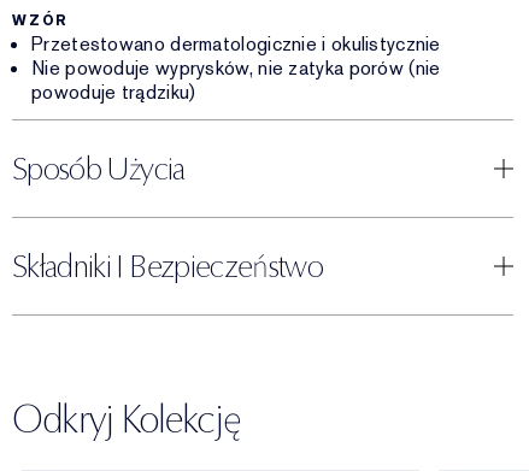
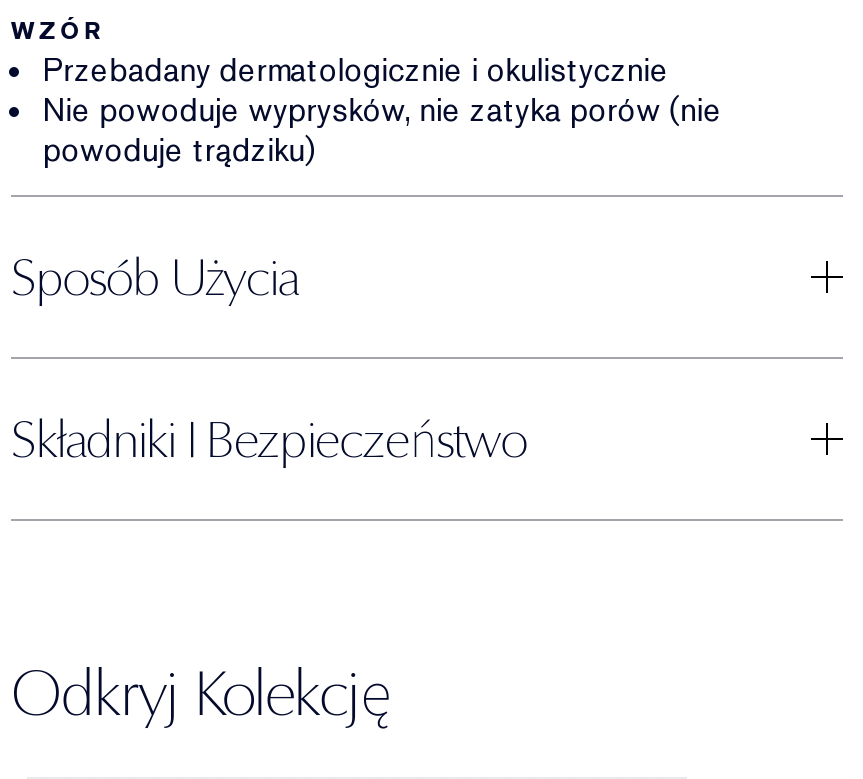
- Przetestowano dermatologicznie i okulistycznie
+ Przebadany dermatologicznie i okulistycznie
